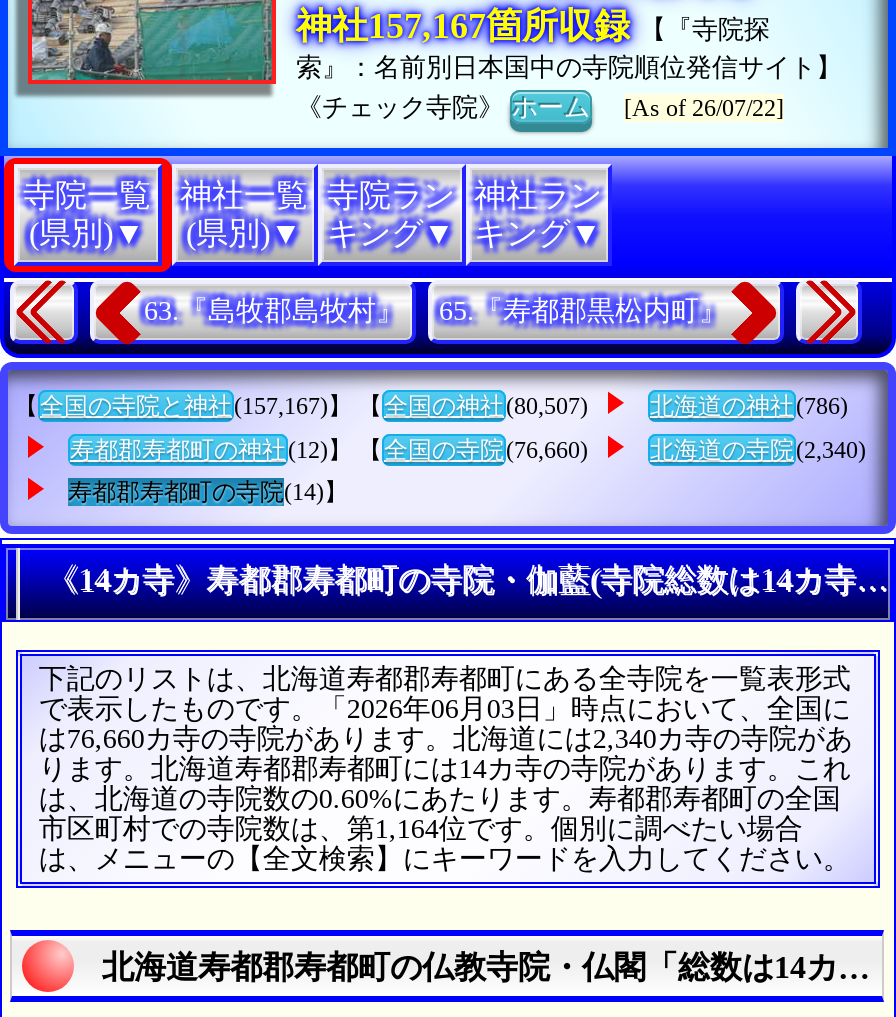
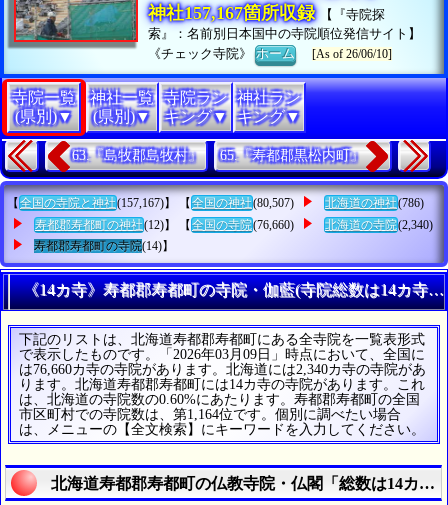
- [As of 26/07/22]
+ [As of 26/06/10]

- で表示したものです。「2026年06月03日」時点において、全国に
+ で表示したものです。「2026年03月09日」時点において、全国に
